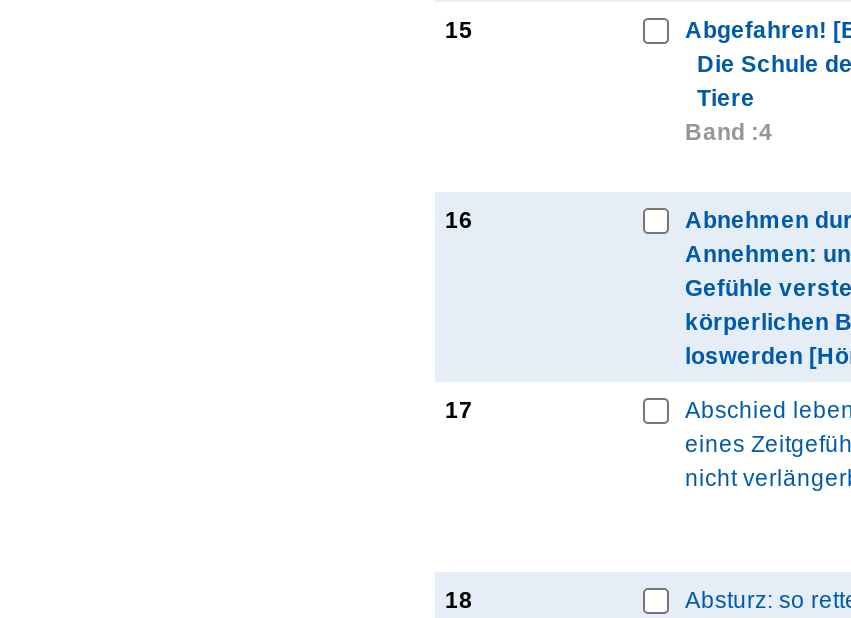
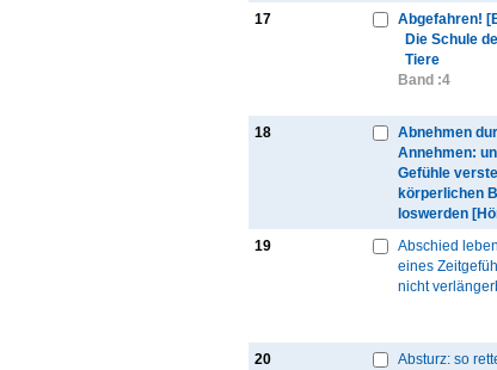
- 15
+ 17

- 16
+ 18

- 17
+ 19

- 18
+ 20
